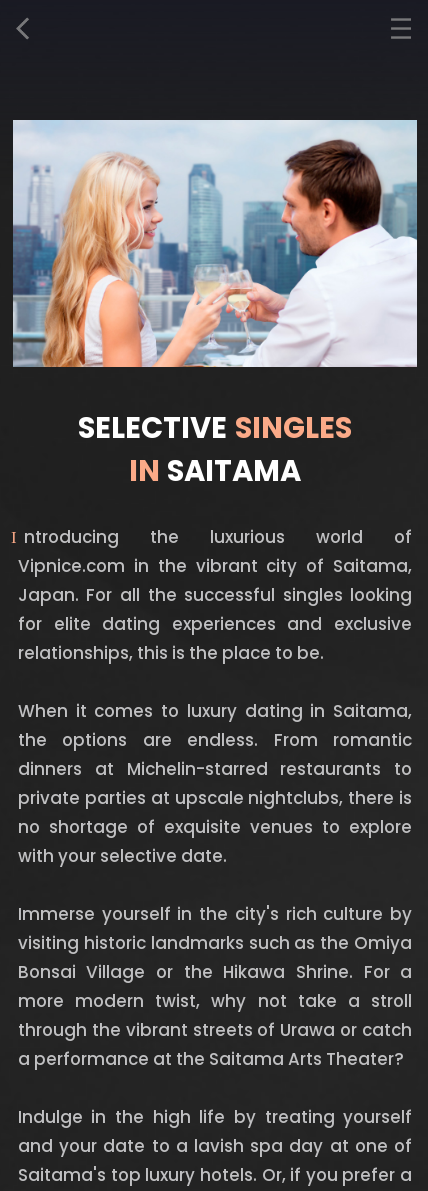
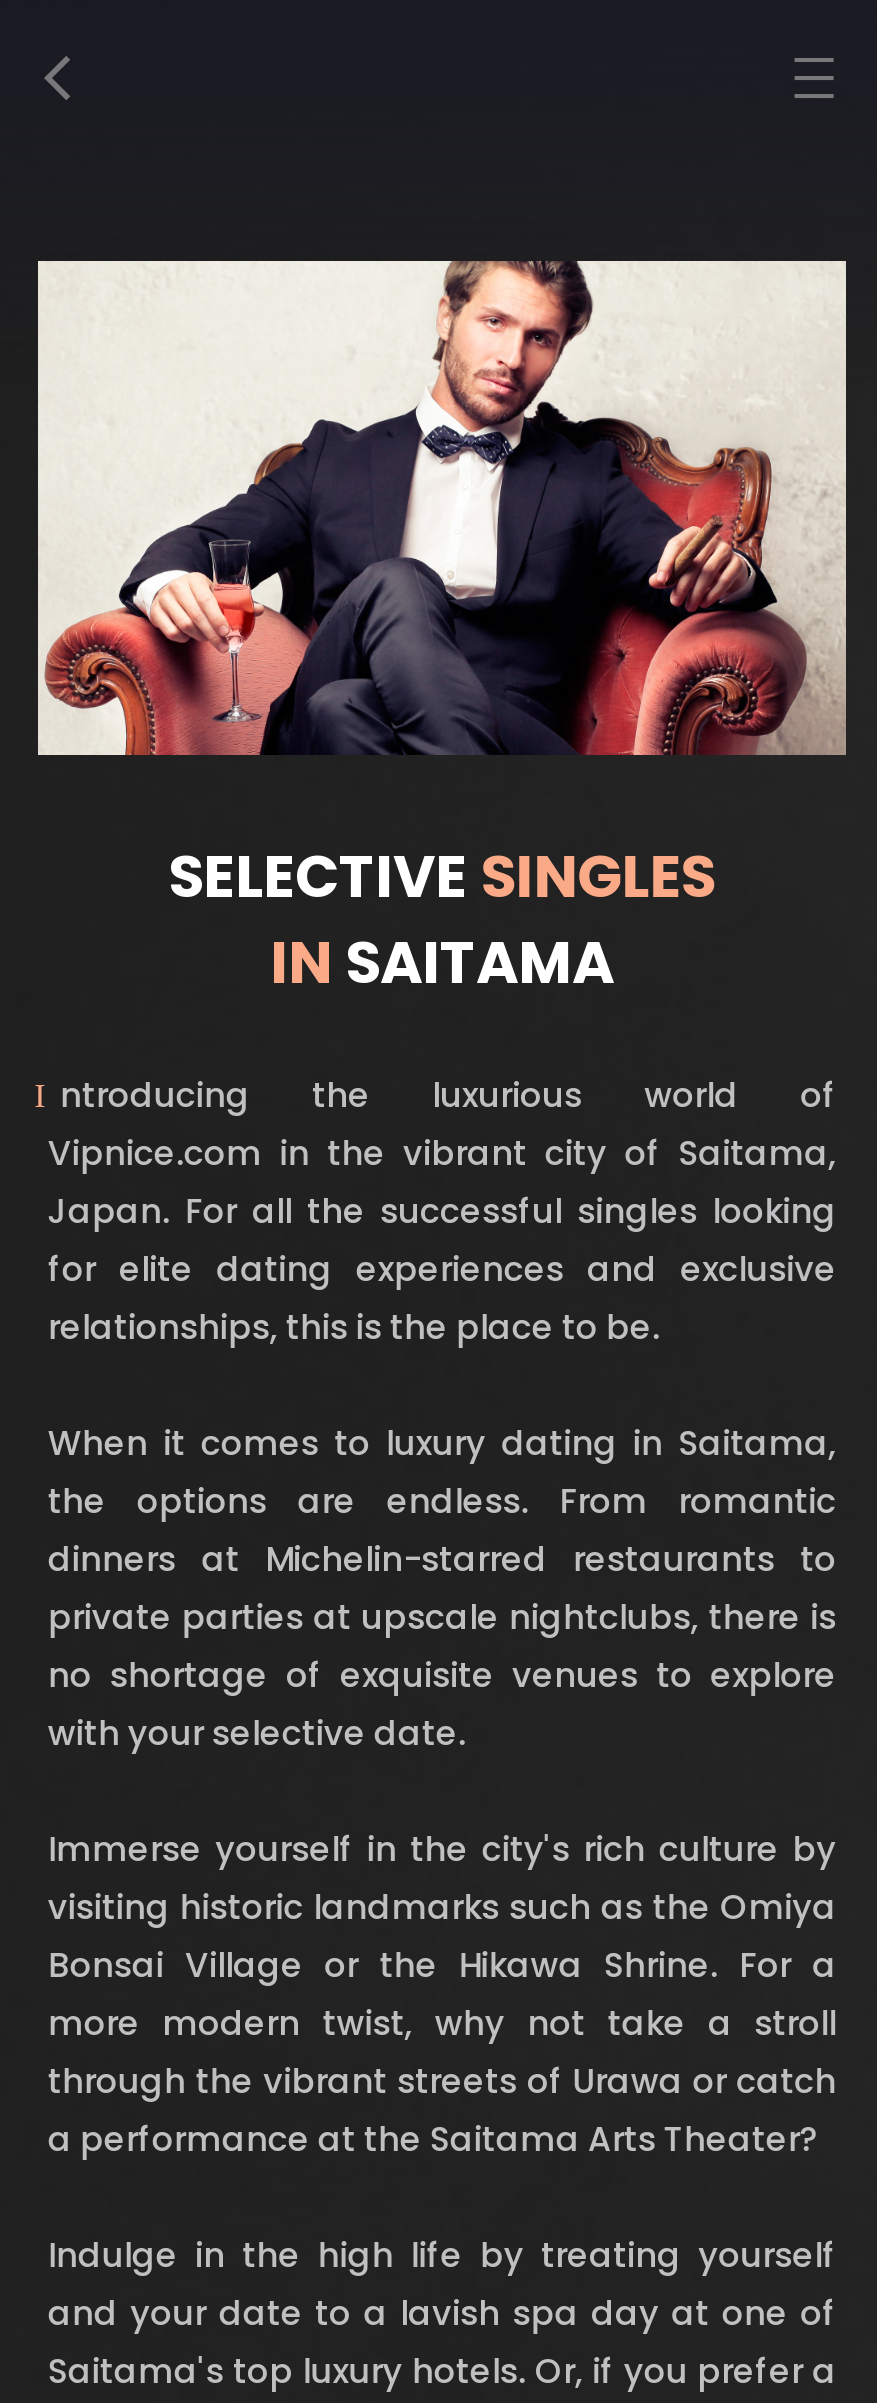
- [image]
+ [image]
